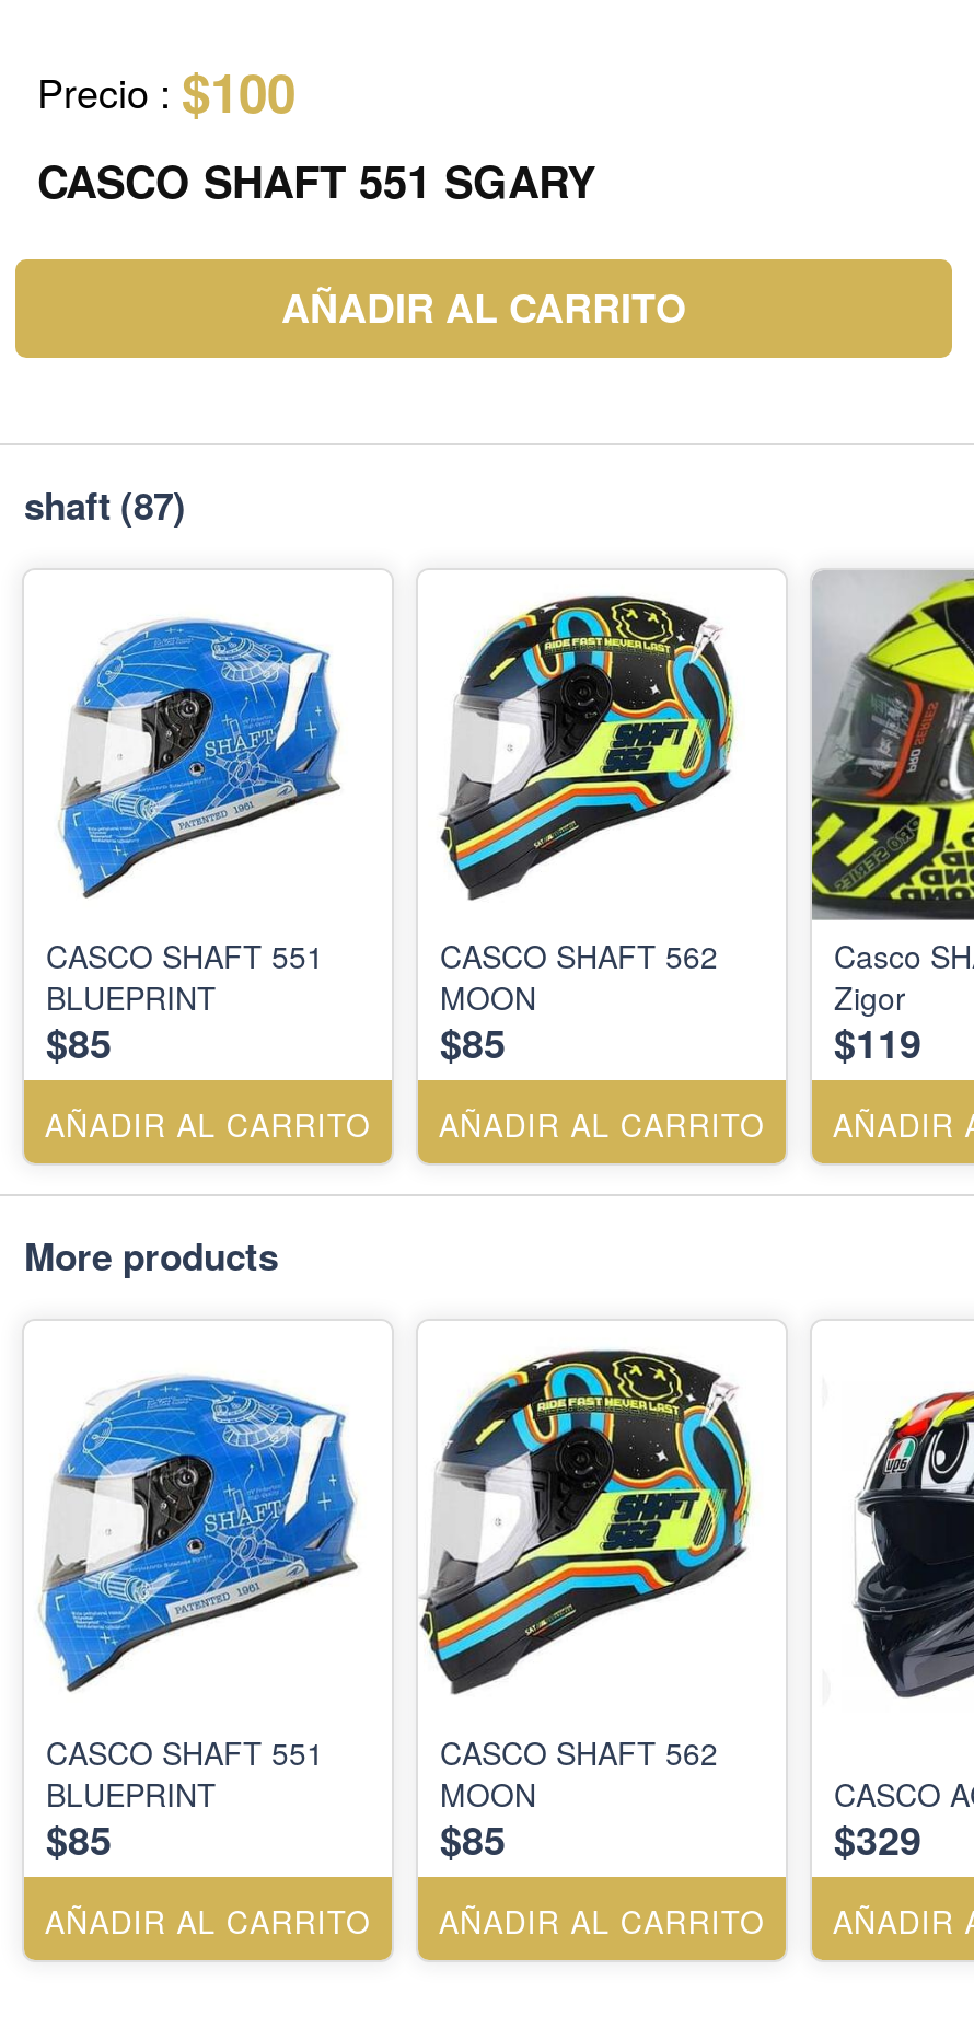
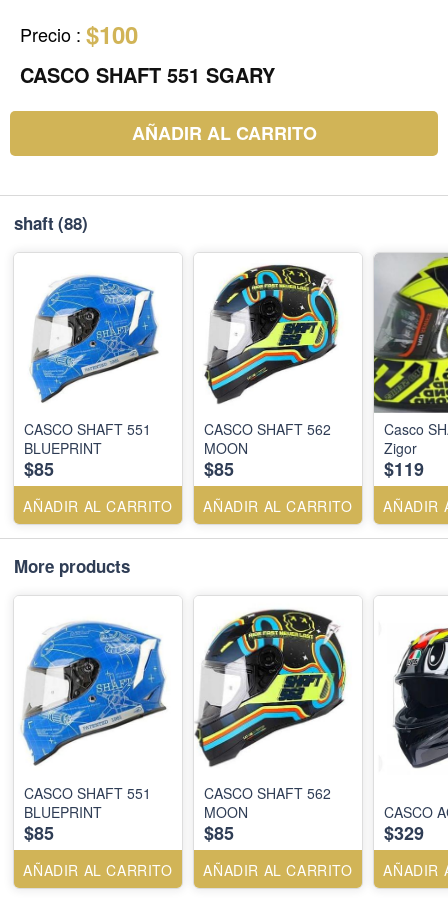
- shaft (87)
+ shaft (88)
